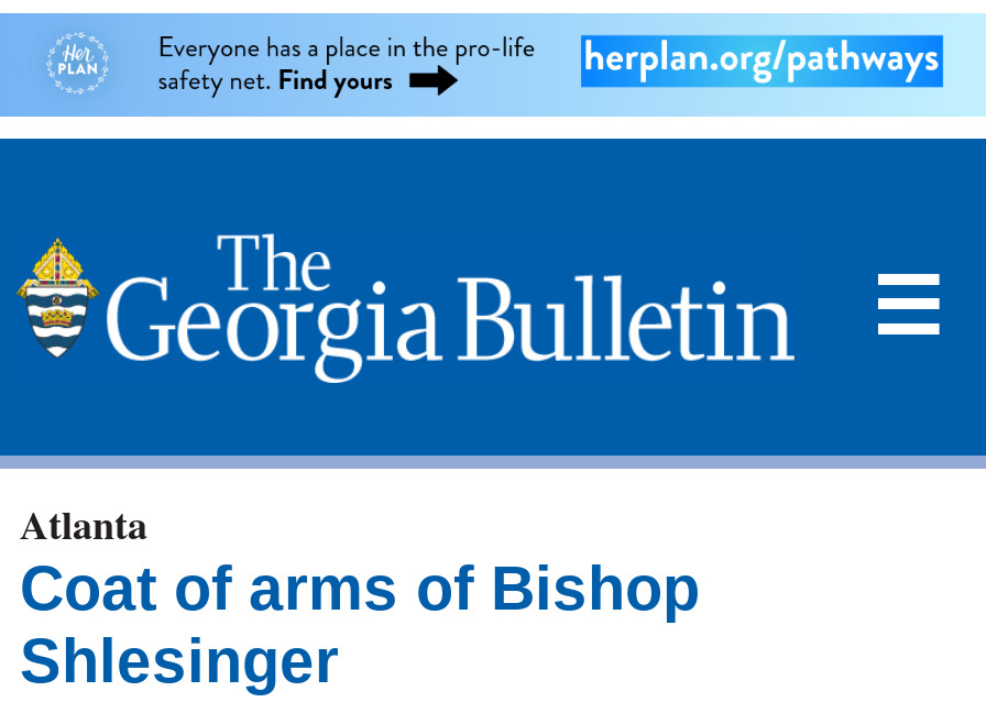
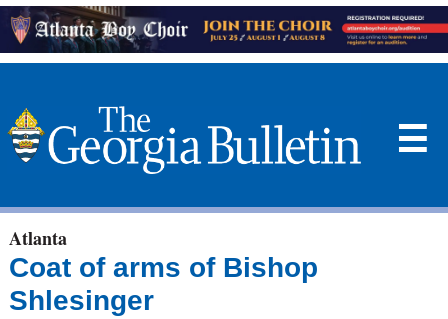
- [image]
+ [image]
